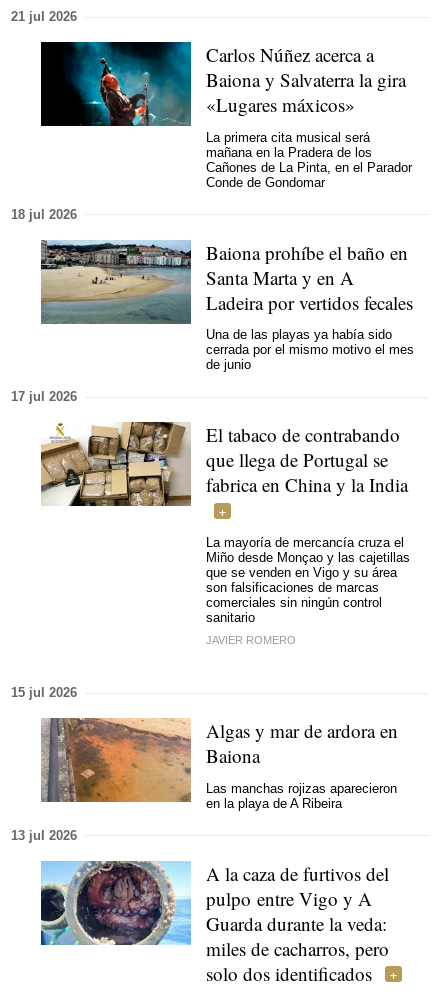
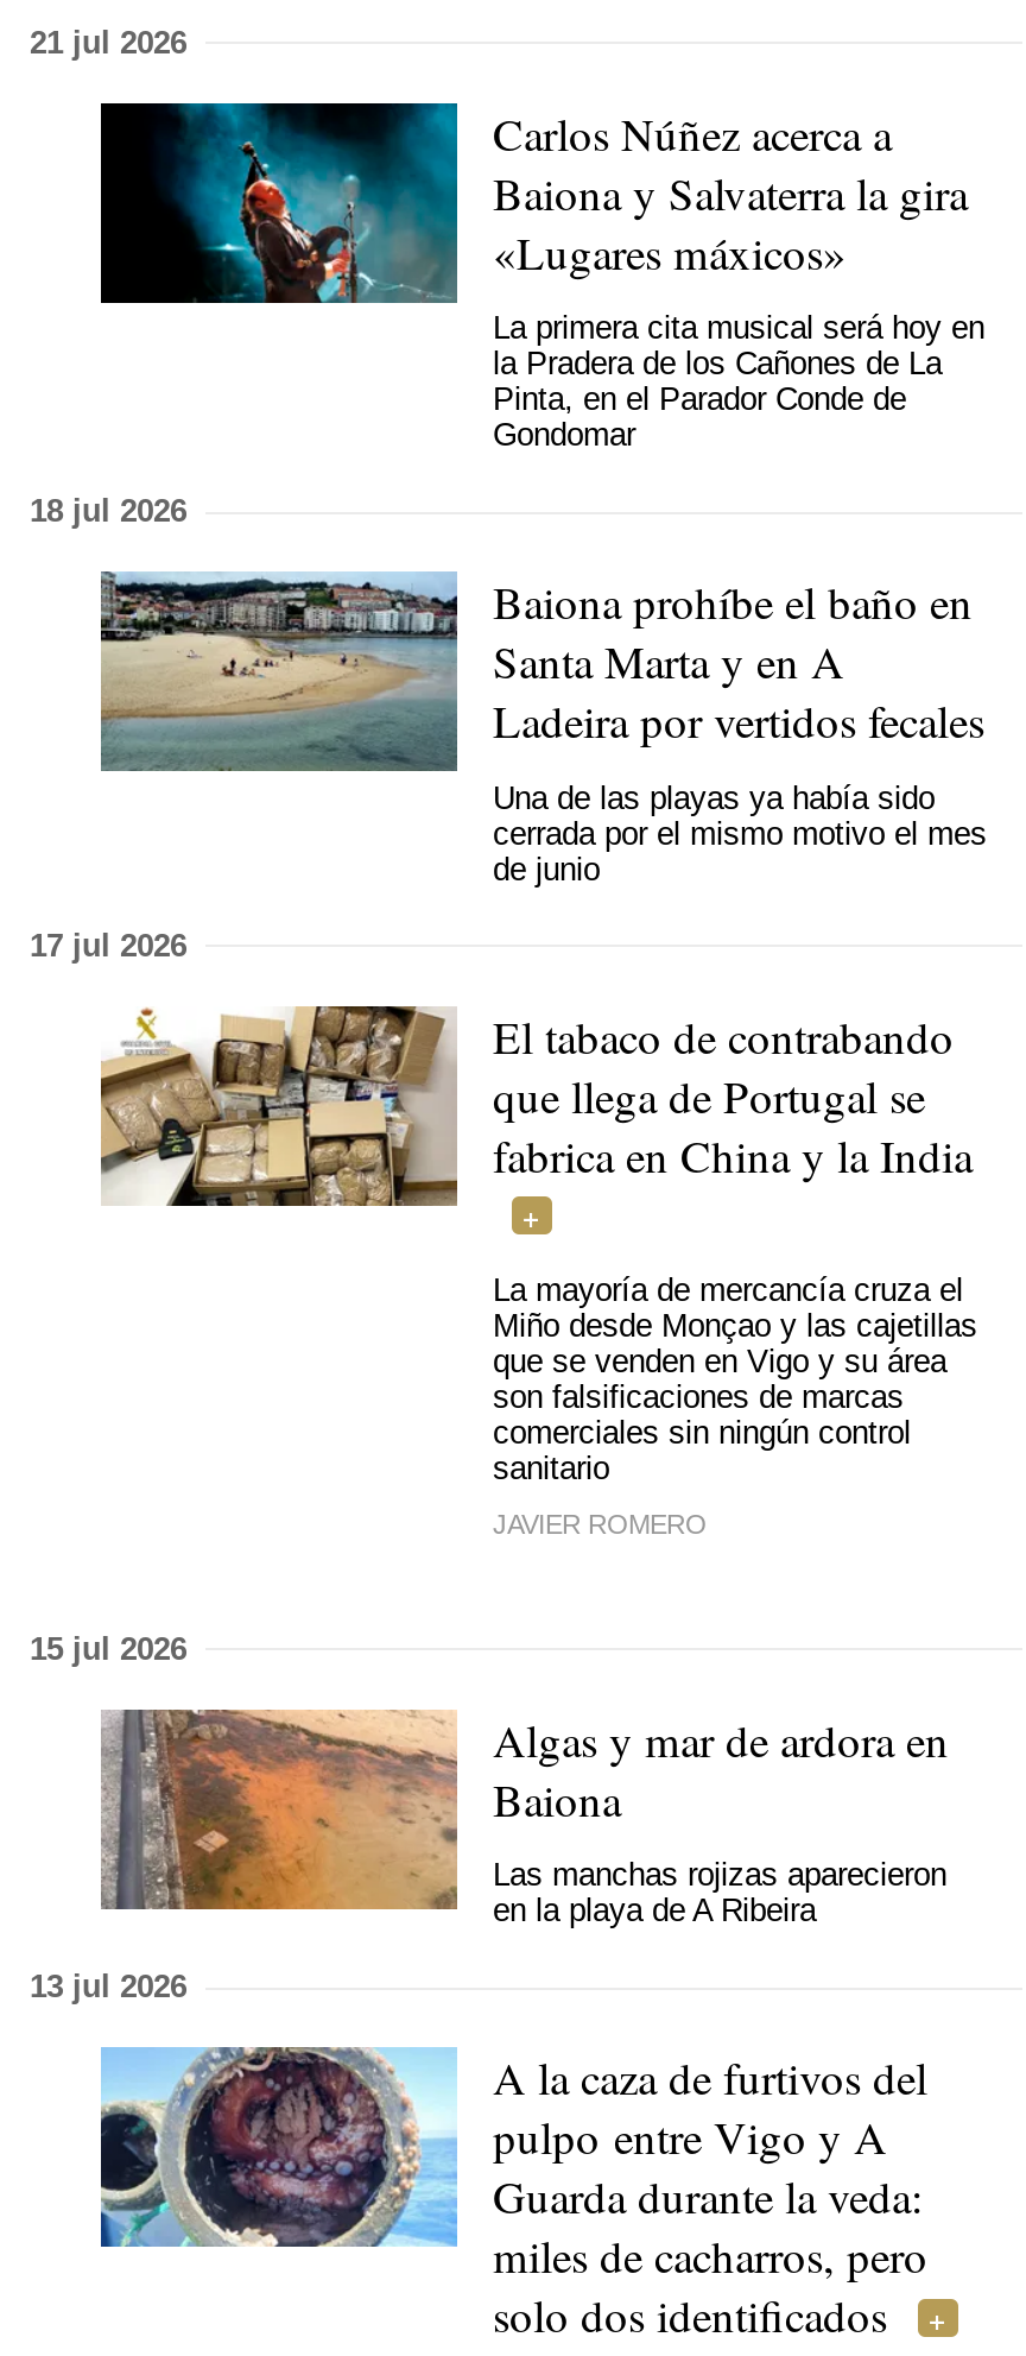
- La primera cita musical será
- mañana en la Pradera de los
- Cañones de La Pinta, en el Parador
- Conde de Gondomar
+ La primera cita musical será hoy en
+ la Pradera de los Cañones de La
+ Pinta, en el Parador Conde de
+ Gondomar
